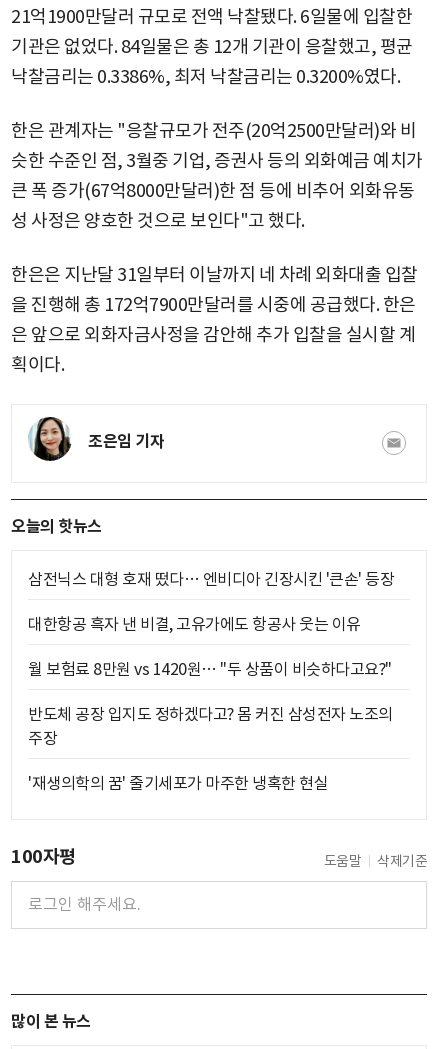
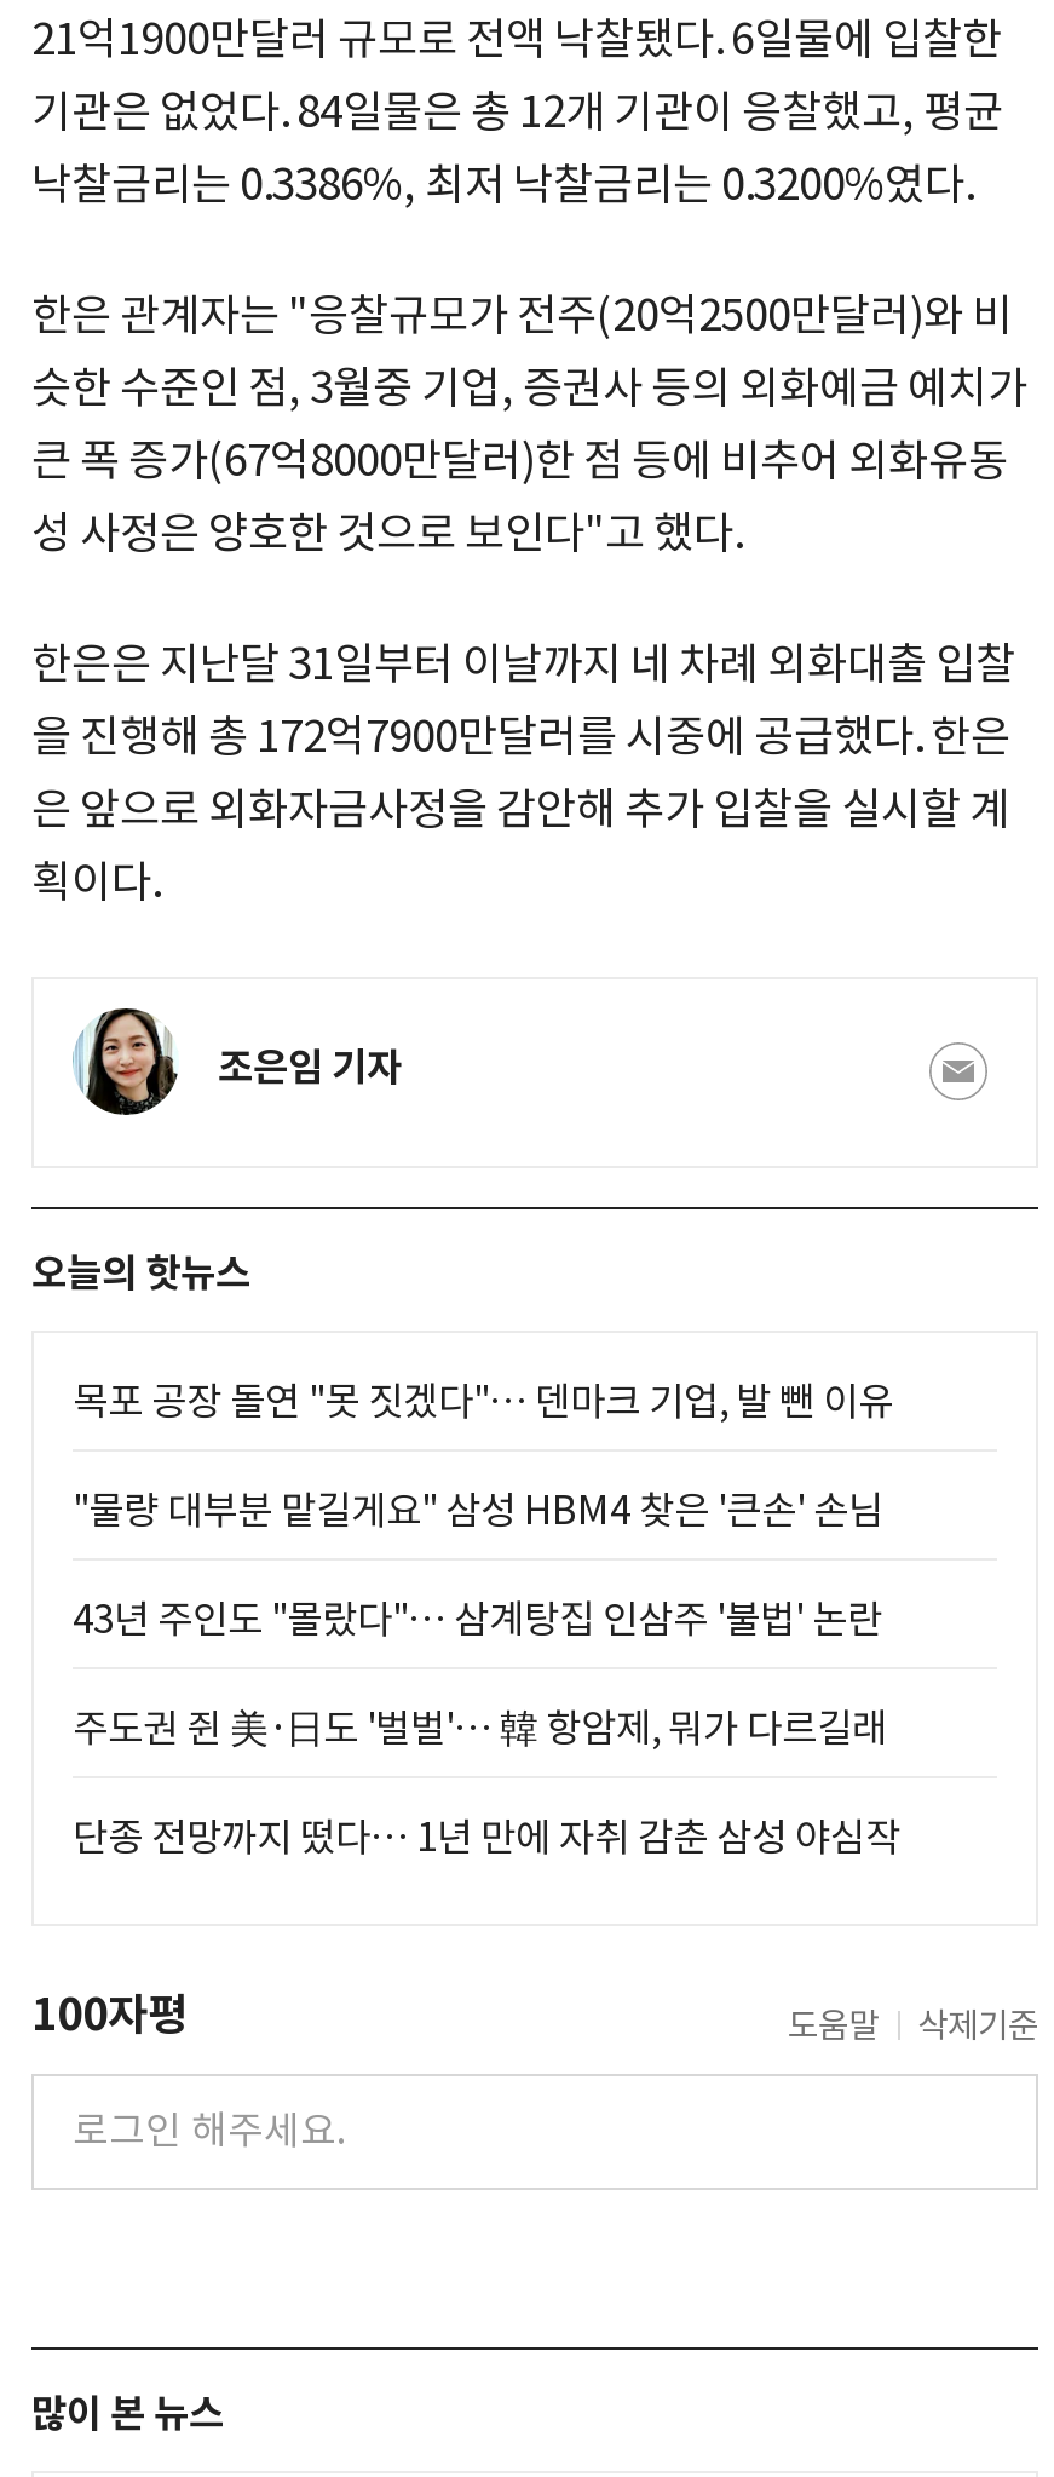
- 삼전닉스 대형 호재 떴다… 엔비디아 긴장시킨 '큰손' 등장
+ 목포 공장 돌연 "못 짓겠다"… 덴마크 기업, 발 뺀 이유

- 대한항공 흑자 낸 비결, 고유가에도 항공사 웃는 이유
+ "물량 대부분 맡길게요" 삼성 HBM4 찾은 '큰손' 손님

- 월 보험료 8만원 vs 1420원… "두 상품이 비슷하다고요?"
+ 43년 주인도 "몰랐다"… 삼계탕집 인삼주 '불법' 논란

- 반도체 공장 입지도 정하겠다고? 몸 커진 삼성전자 노조의
- 주장
+ 주도권 쥔 美·日도 '벌벌'… 韓 항암제, 뭐가 다르길래

- '재생의학의 꿈' 줄기세포가 마주한 냉혹한 현실
+ 단종 전망까지 떴다… 1년 만에 자취 감춘 삼성 야심작
